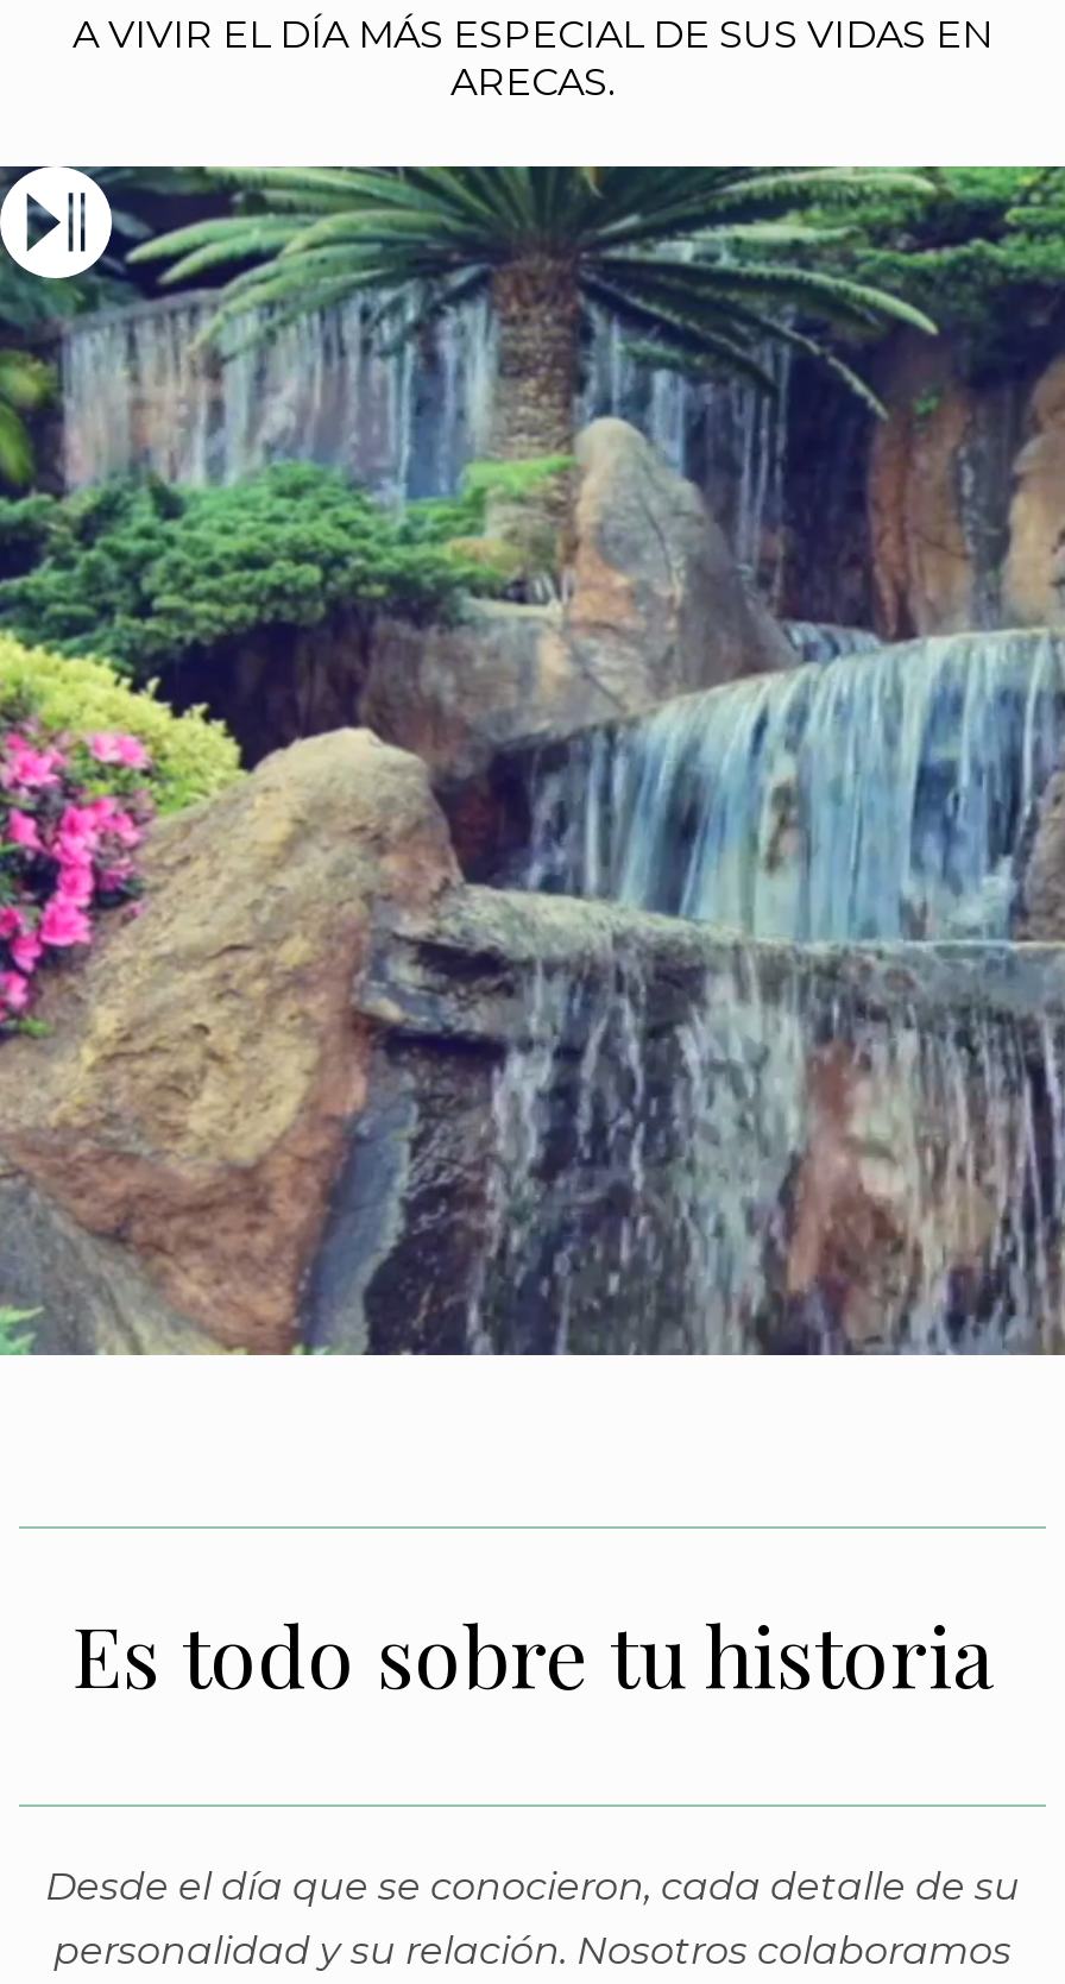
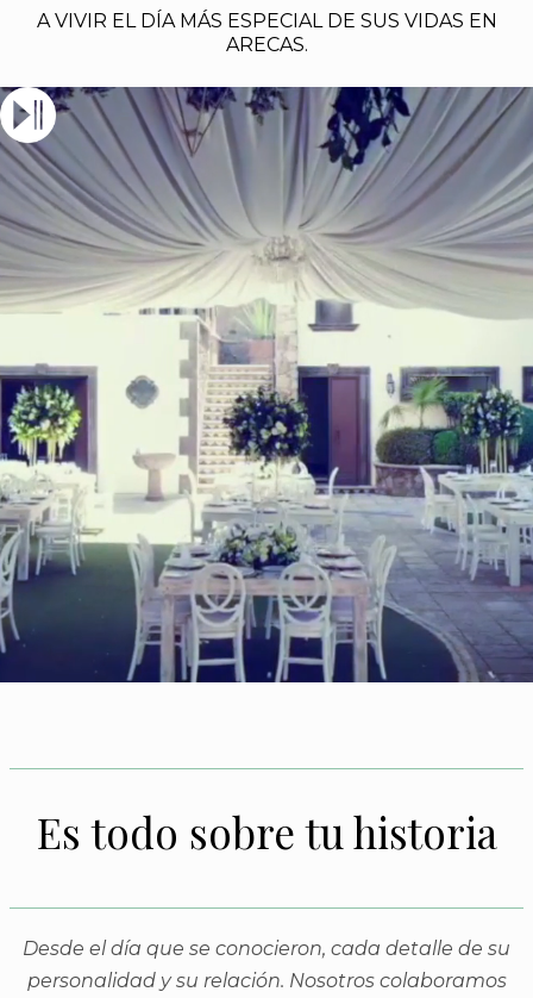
- [image]
+ [image]
